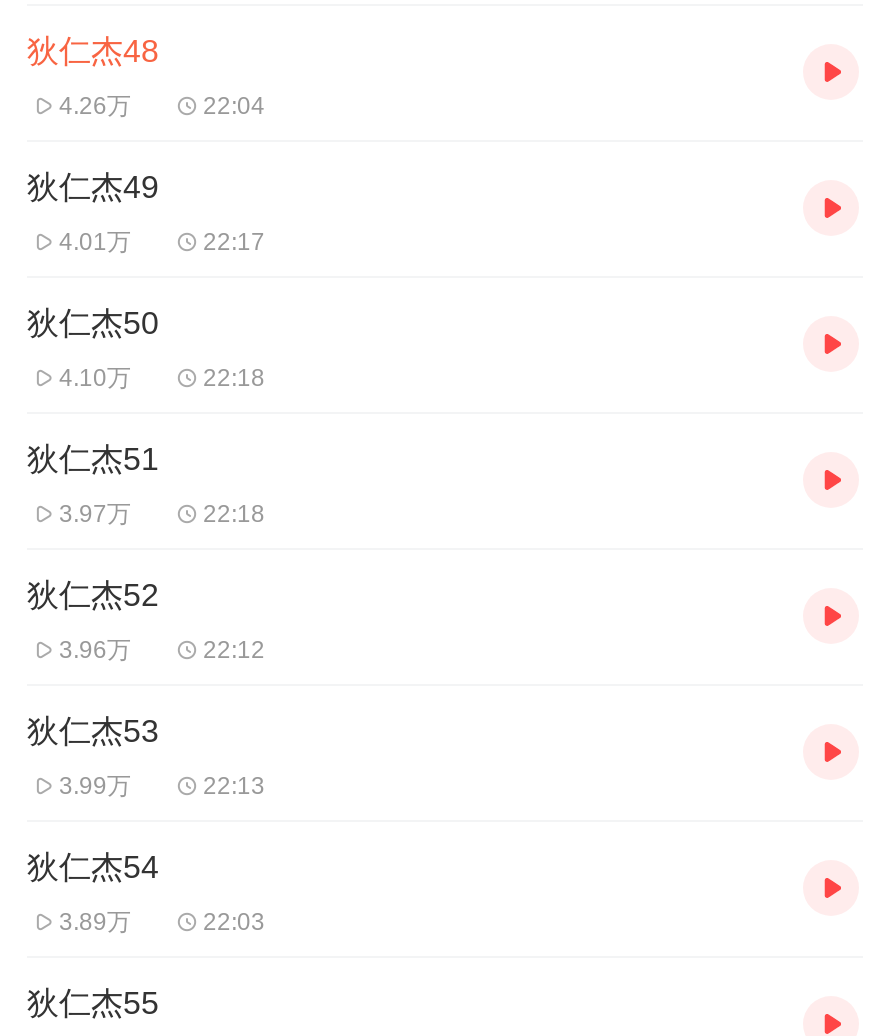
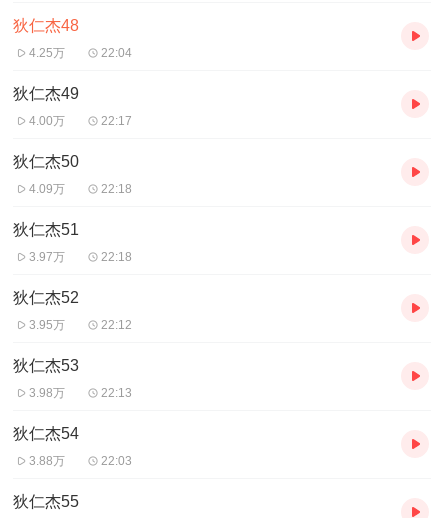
- 4.26万
+ 4.25万

- 4.01万
+ 4.00万

- 4.10万
+ 4.09万

- 3.96万
+ 3.95万

- 3.99万
+ 3.98万

- 3.89万
+ 3.88万
